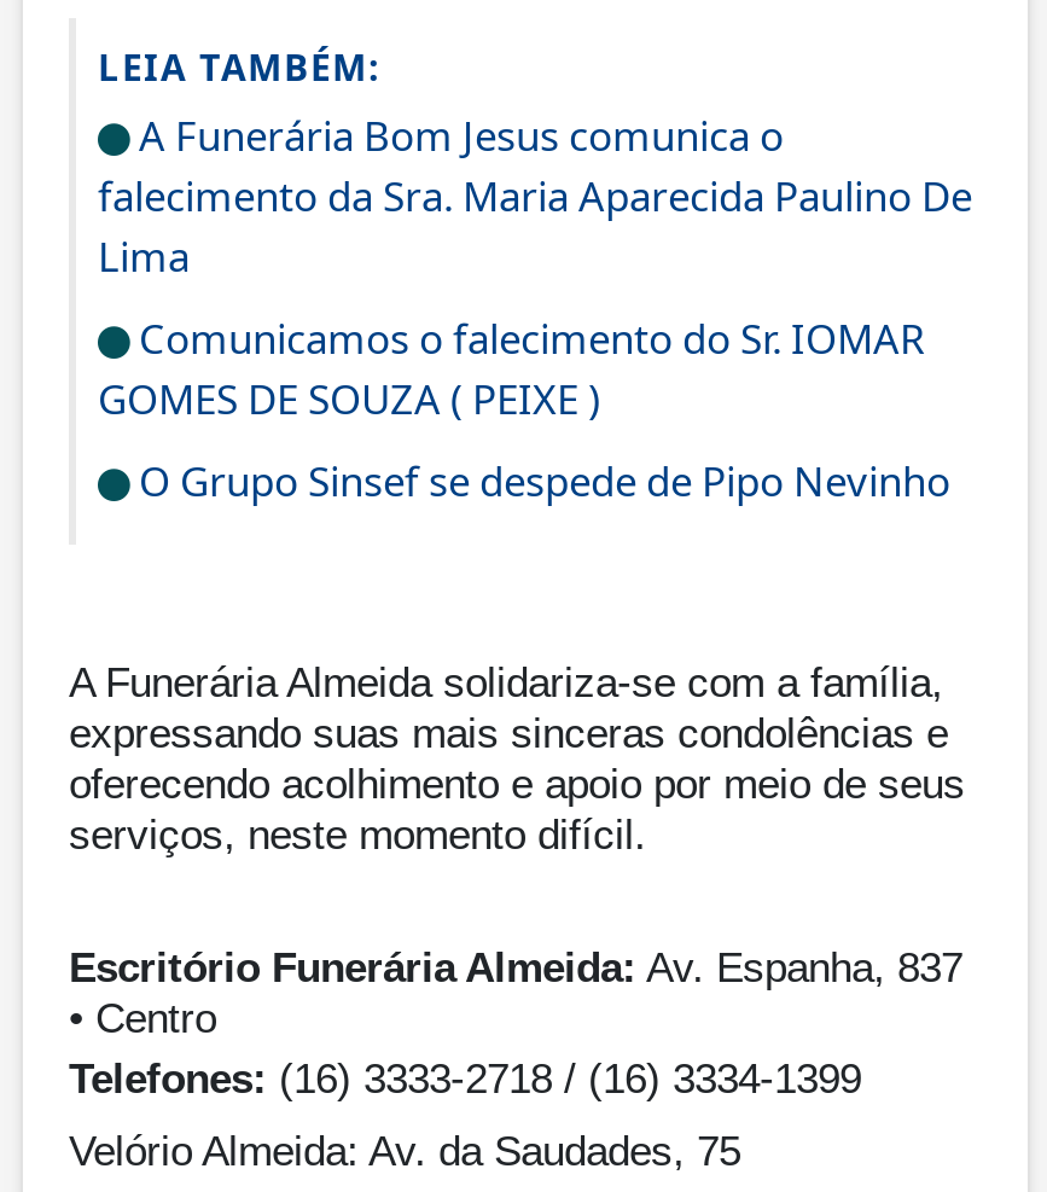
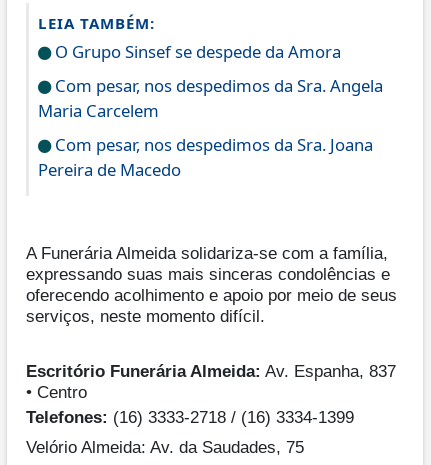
- A Funerária Bom Jesus comunica o
- falecimento da Sra. Maria Aparecida Paulino De
- Lima
+ O Grupo Sinsef se despede da Amora

- Comunicamos o falecimento do Sr. IOMAR
- GOMES DE SOUZA ( PEIXE )
+ Com pesar, nos despedimos da Sra. Angela
+ Maria Carcelem

- O Grupo Sinsef se despede de Pipo Nevinho
+ Com pesar, nos despedimos da Sra. Joana
+ Pereira de Macedo
